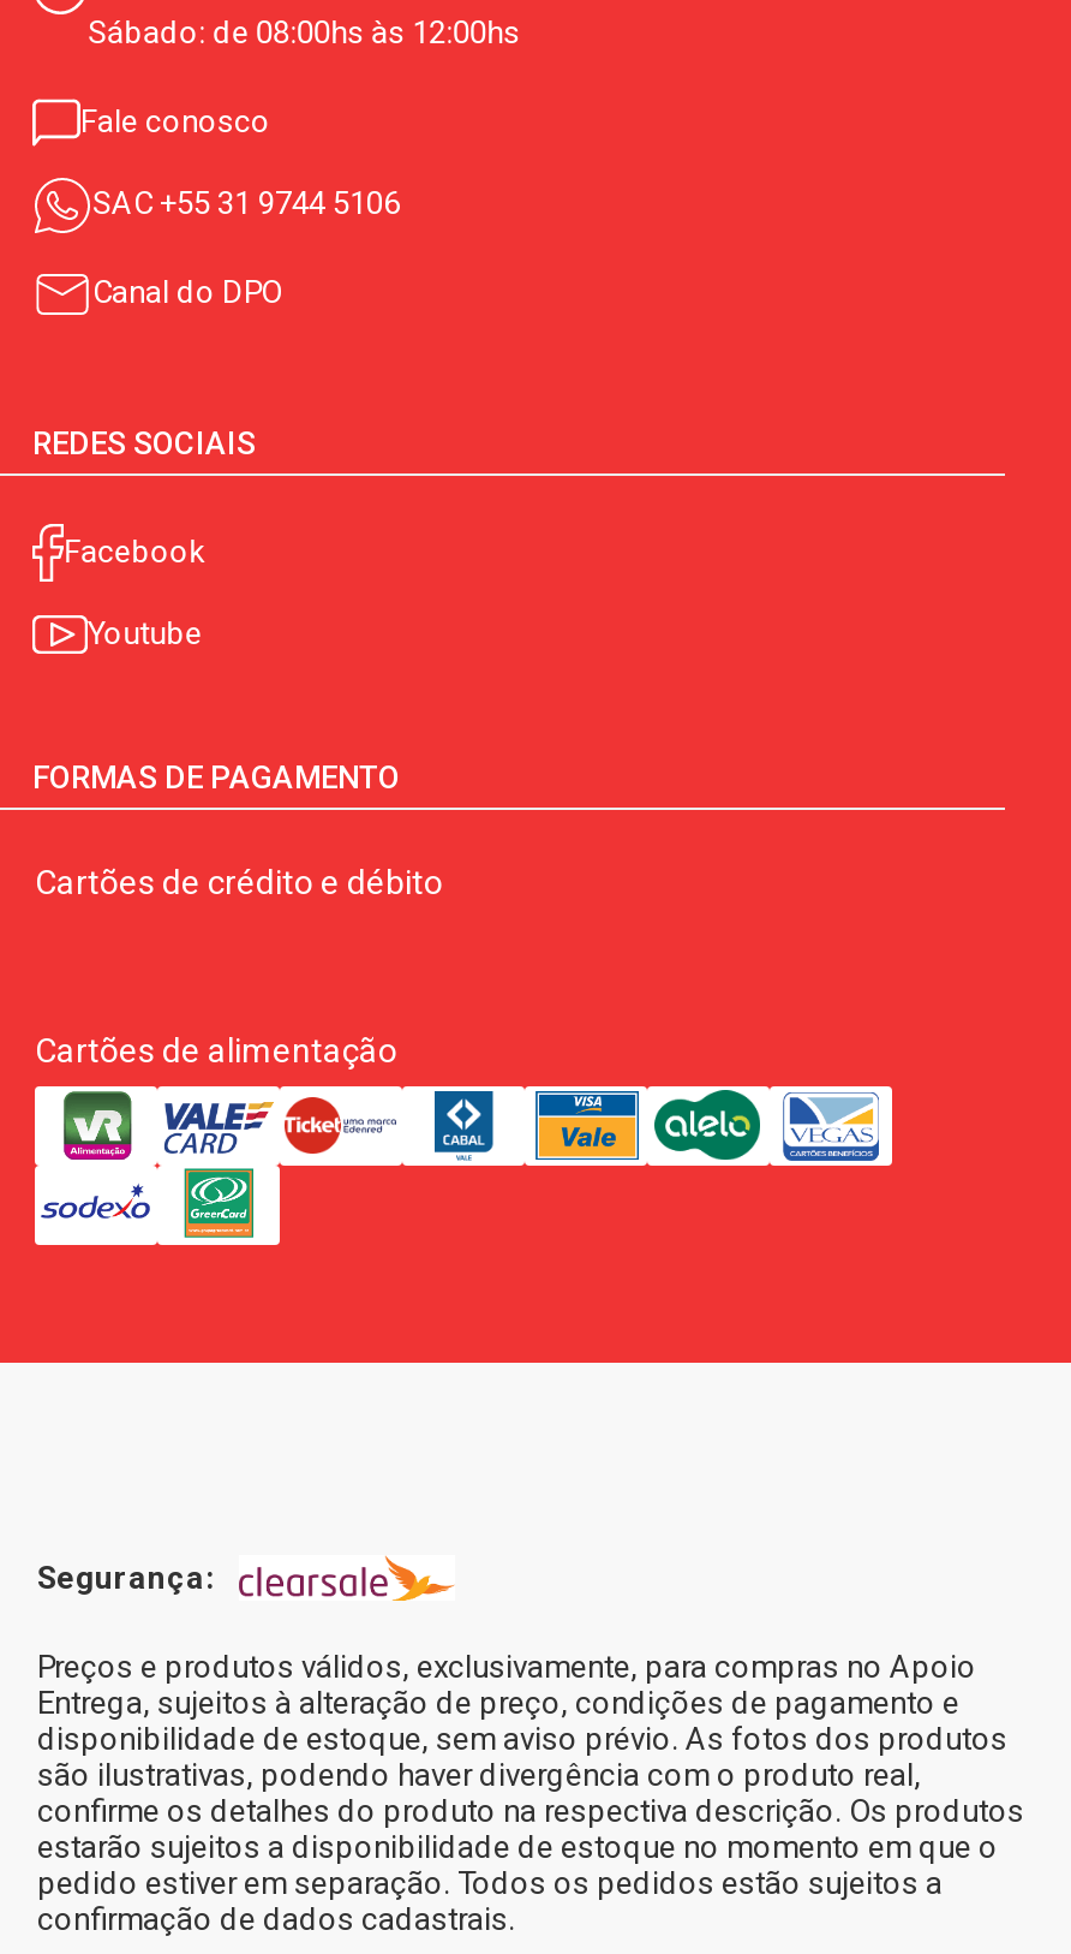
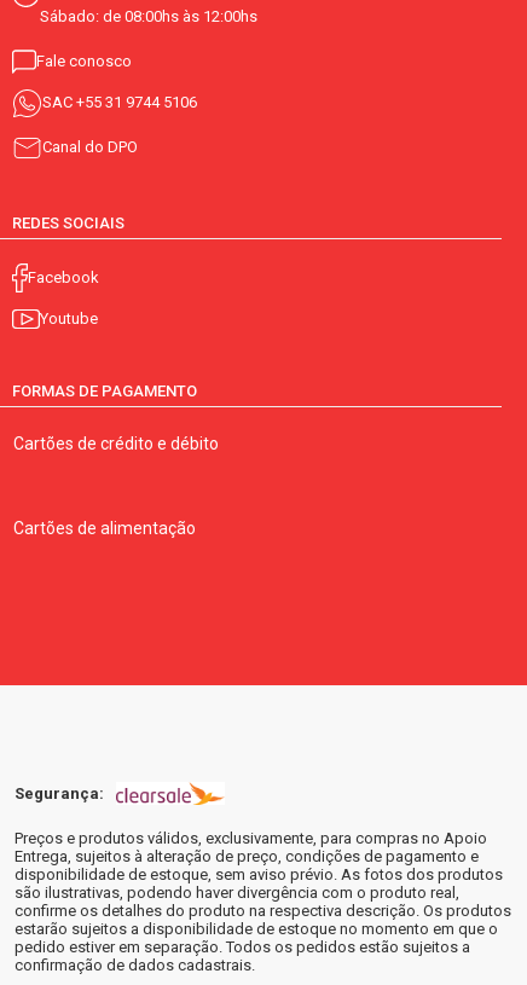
- [image]
